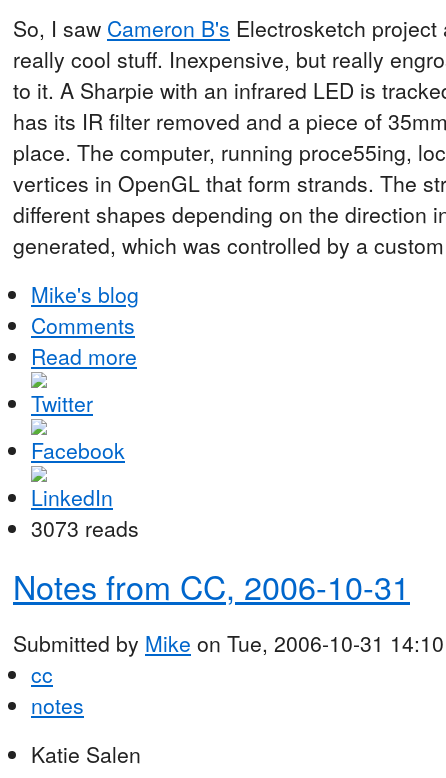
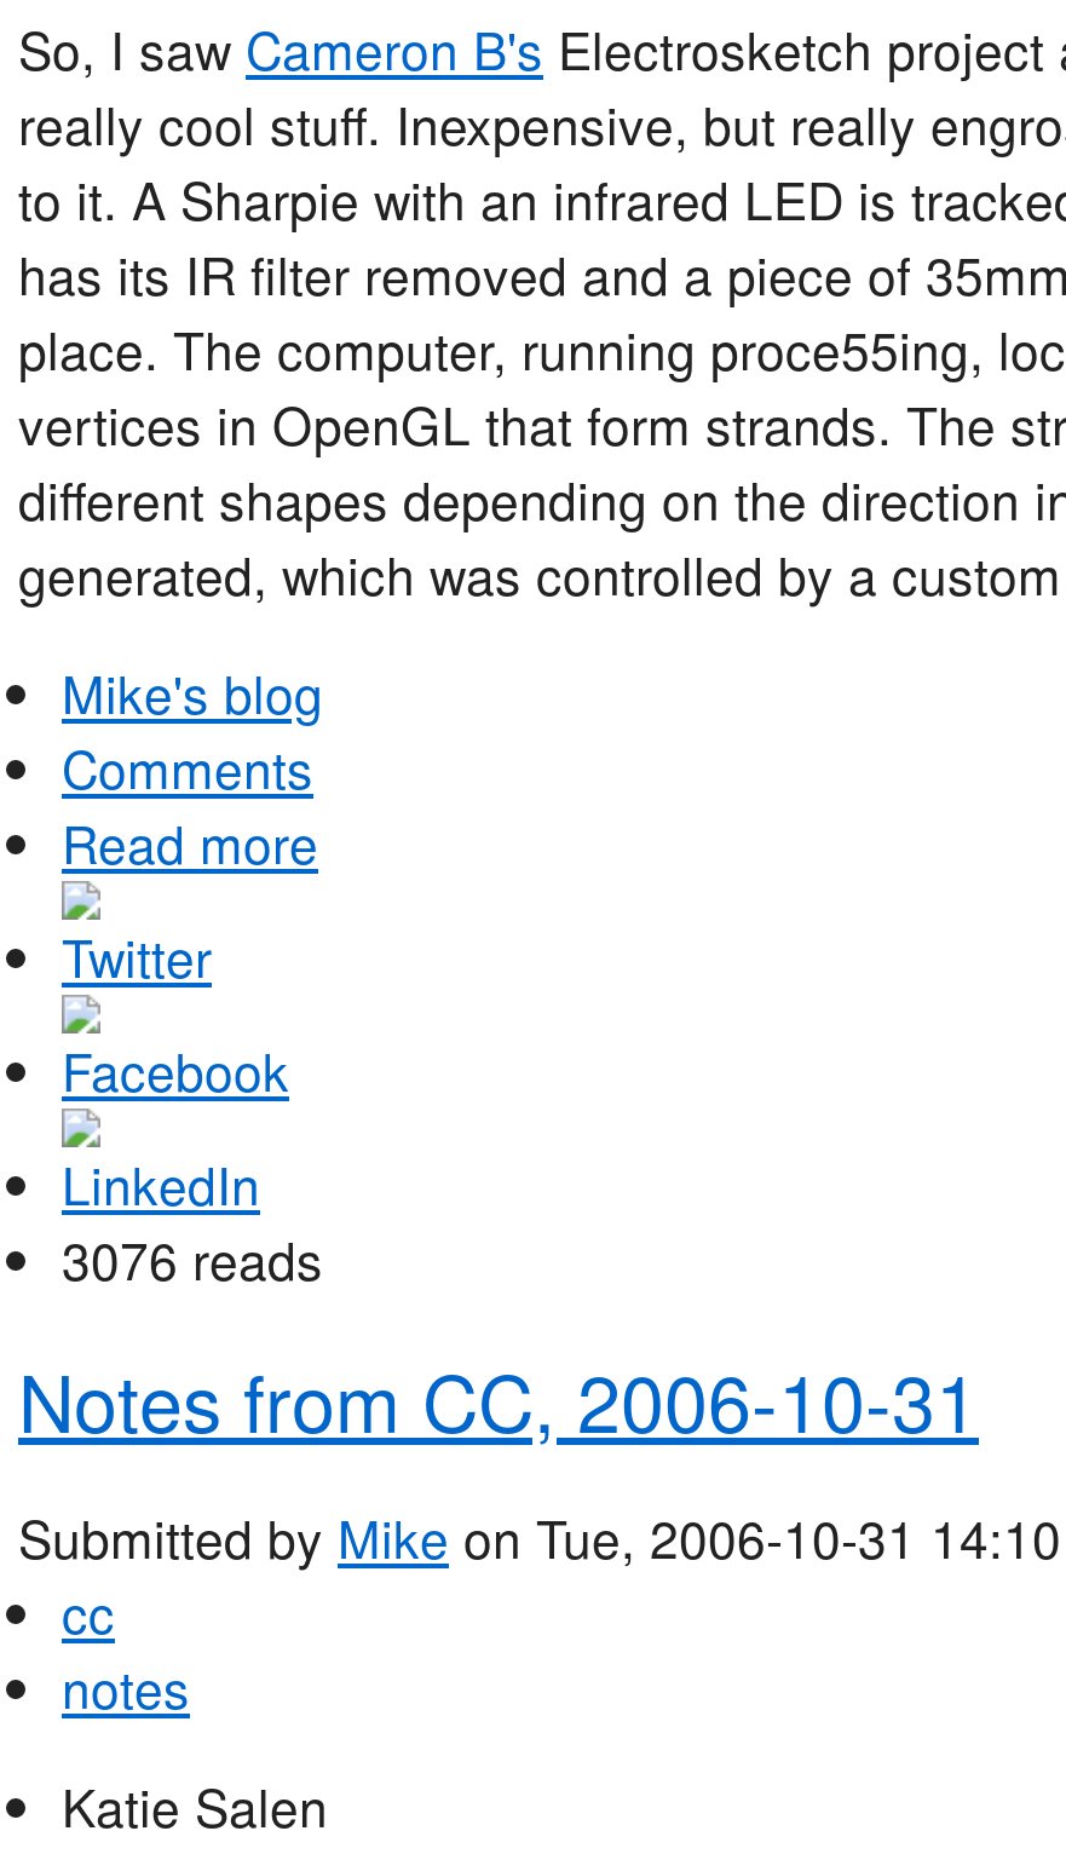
- 3073 reads
+ 3076 reads
